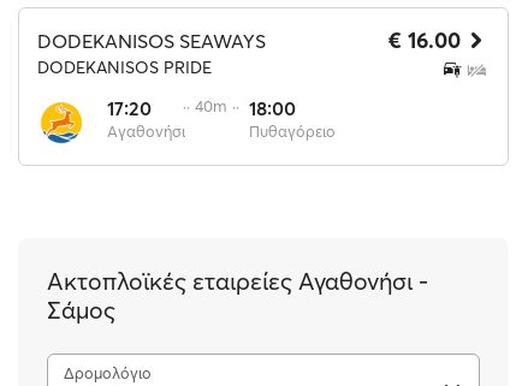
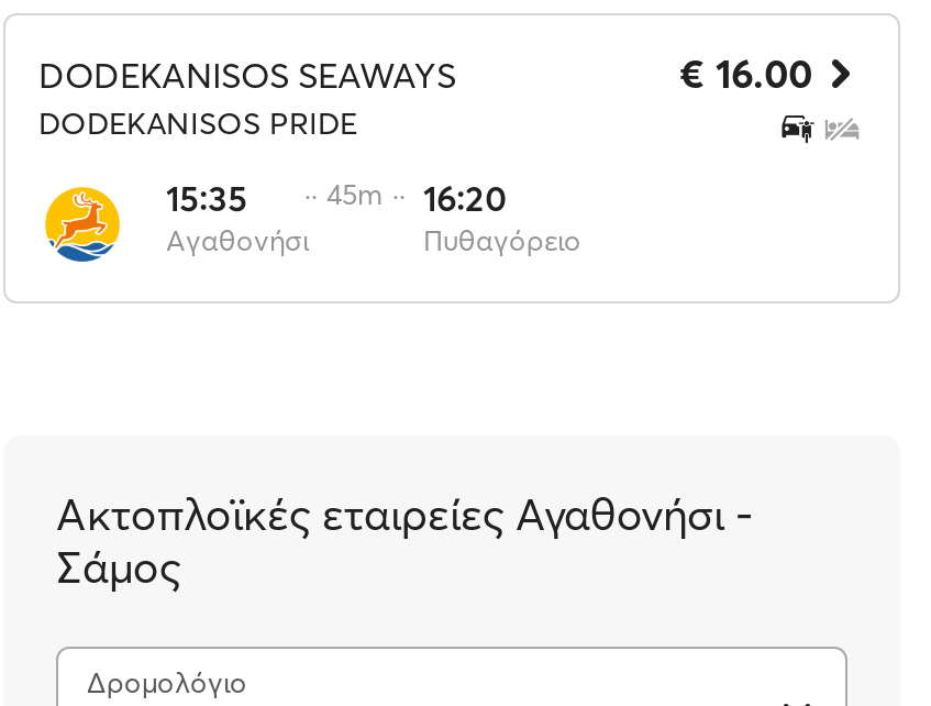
- 17:20
+ 15:35

- ·· 40m ·· 18:00
+ ·· 45m ·· 16:20
